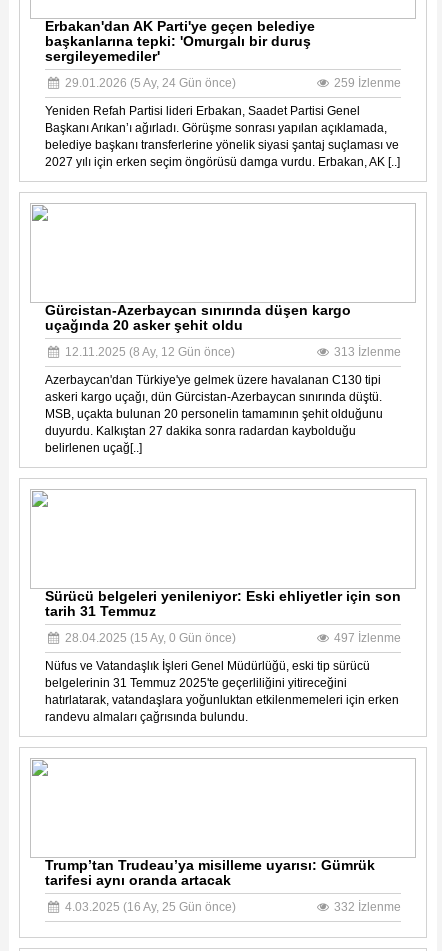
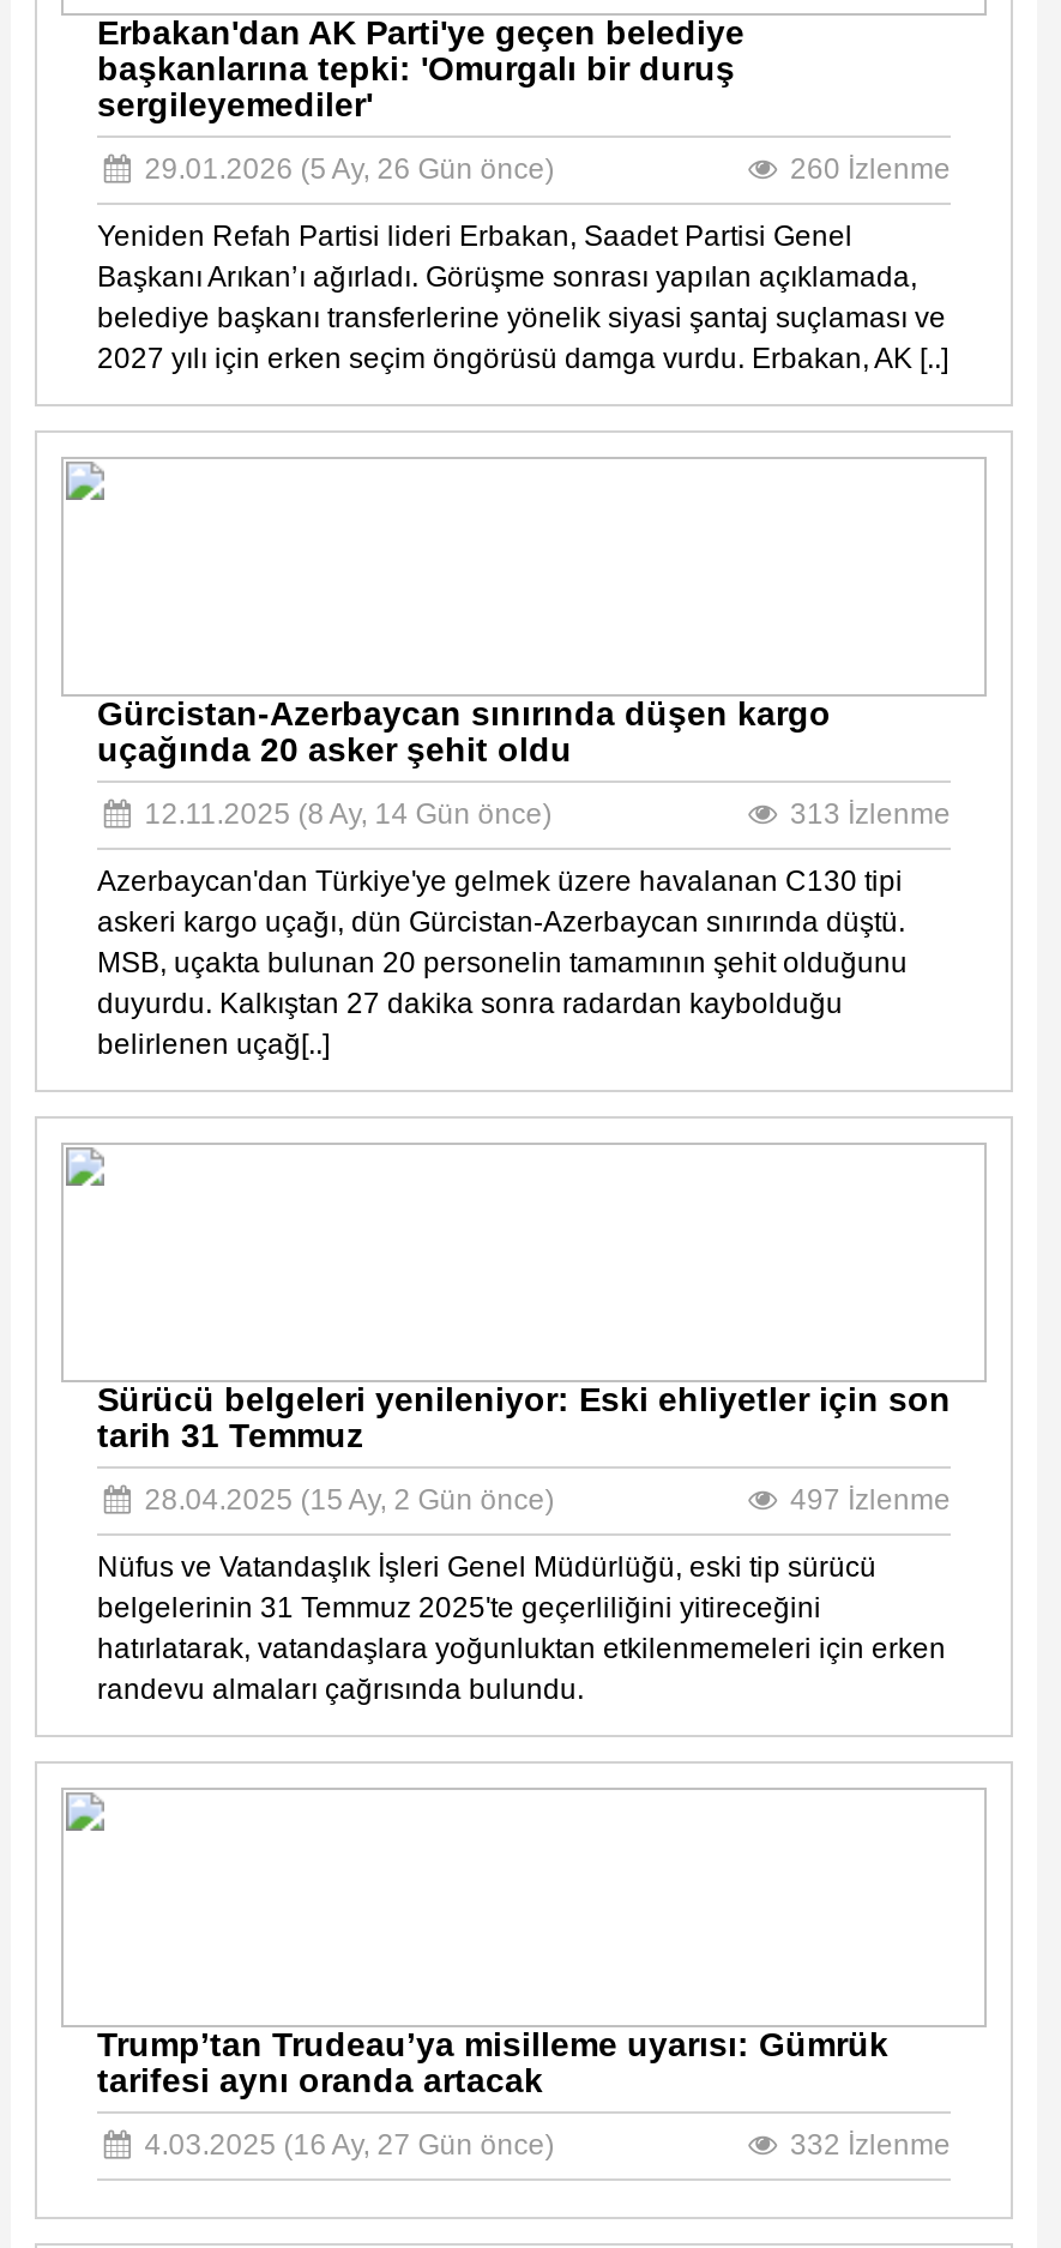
- 29.01.2026 (5 Ay, 24 Gün önce)
+ 29.01.2026 (5 Ay, 26 Gün önce)

- 259 İzlenme
+ 260 İzlenme

- 12.11.2025 (8 Ay, 12 Gün önce)
+ 12.11.2025 (8 Ay, 14 Gün önce)

- 28.04.2025 (15 Ay, 0 Gün önce)
+ 28.04.2025 (15 Ay, 2 Gün önce)

- 4.03.2025 (16 Ay, 25 Gün önce)
+ 4.03.2025 (16 Ay, 27 Gün önce)
